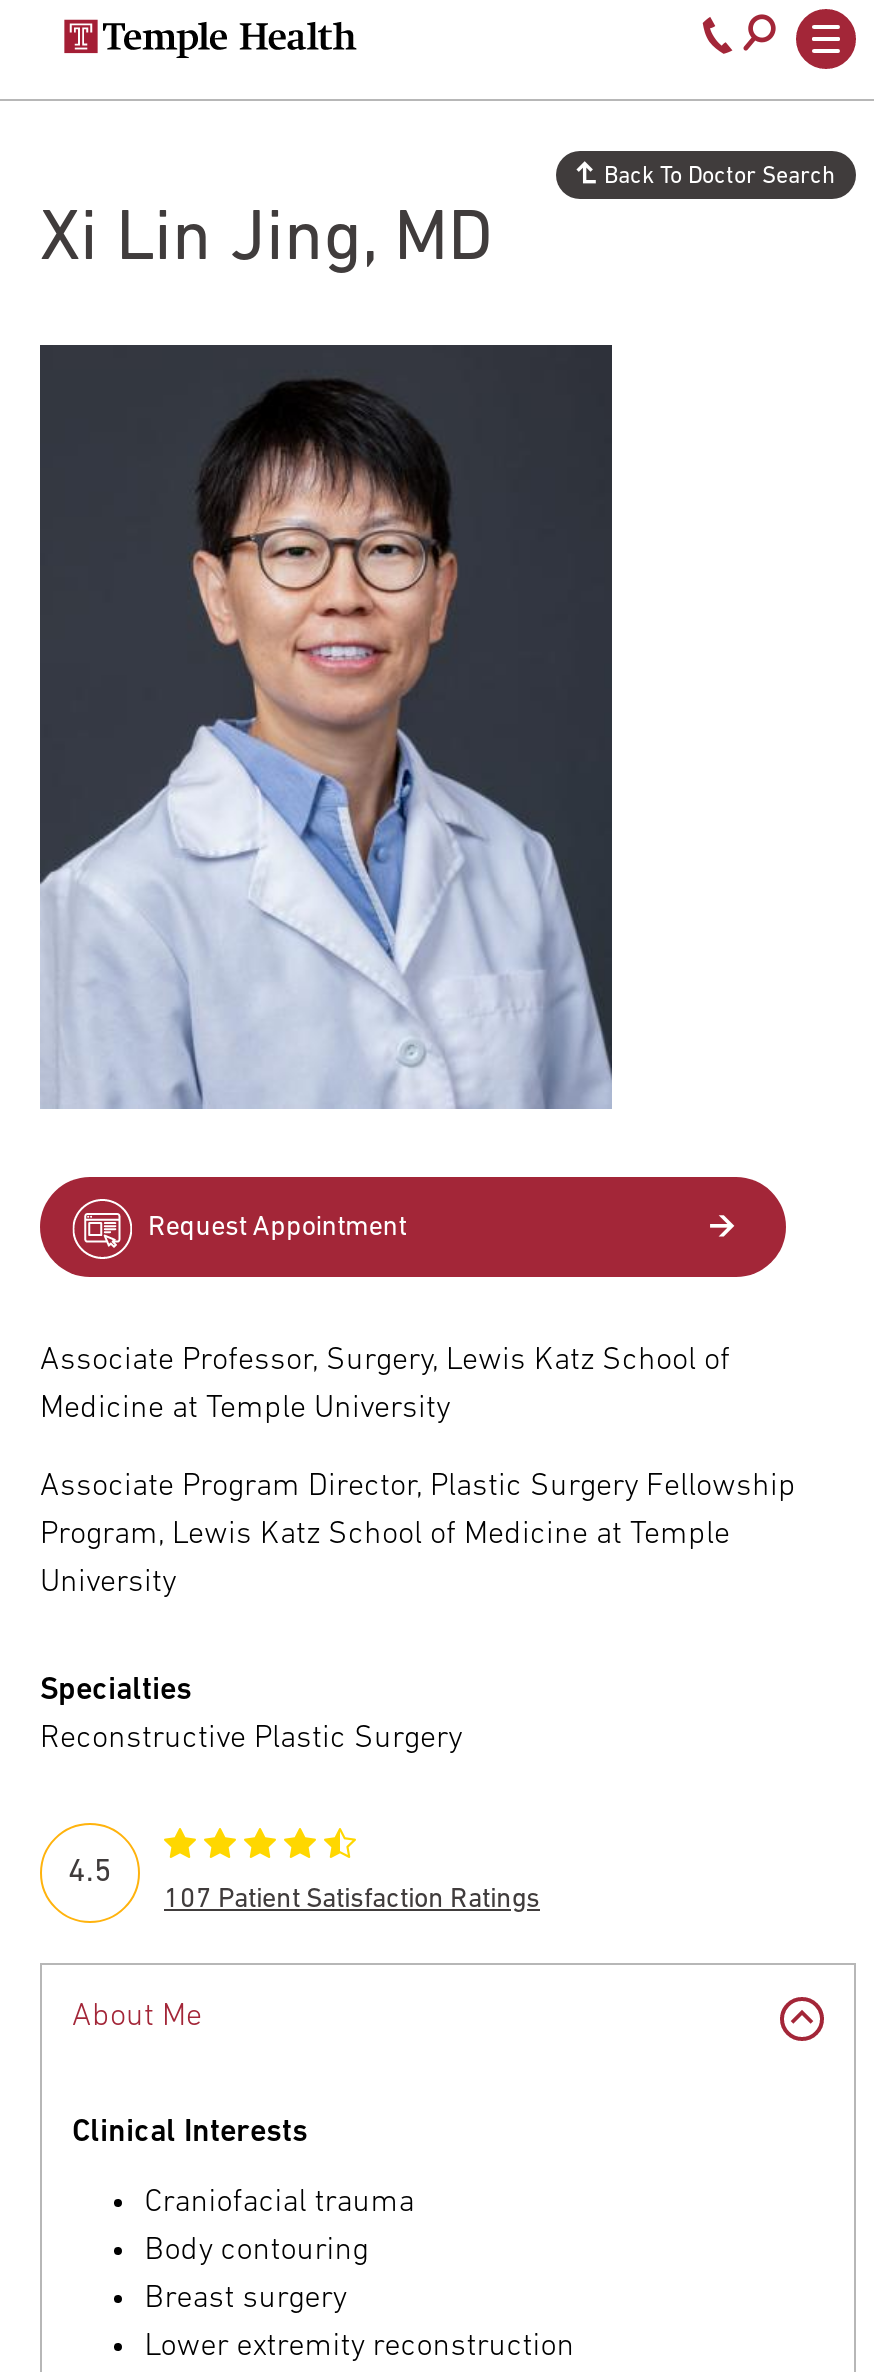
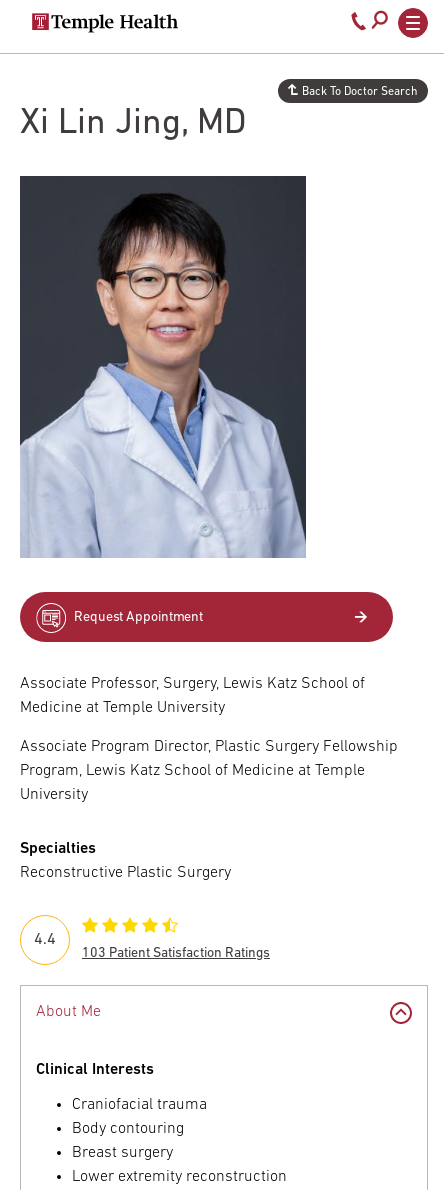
- 4.5
+ 4.4

- 107 Patient Satisfaction Ratings
+ 103 Patient Satisfaction Ratings
